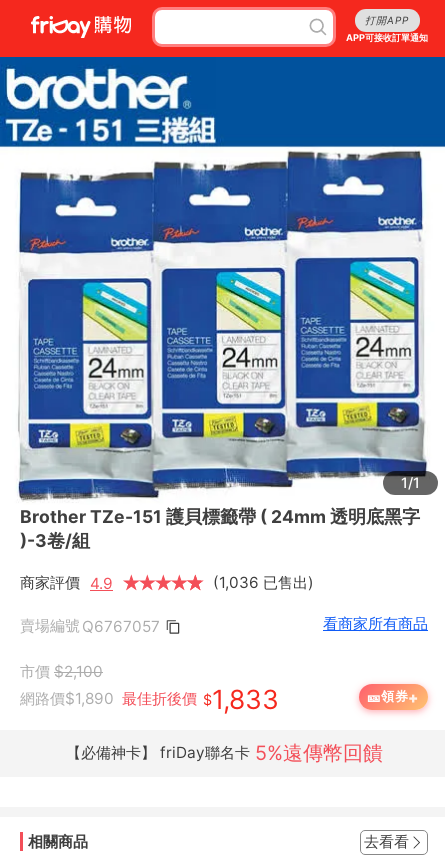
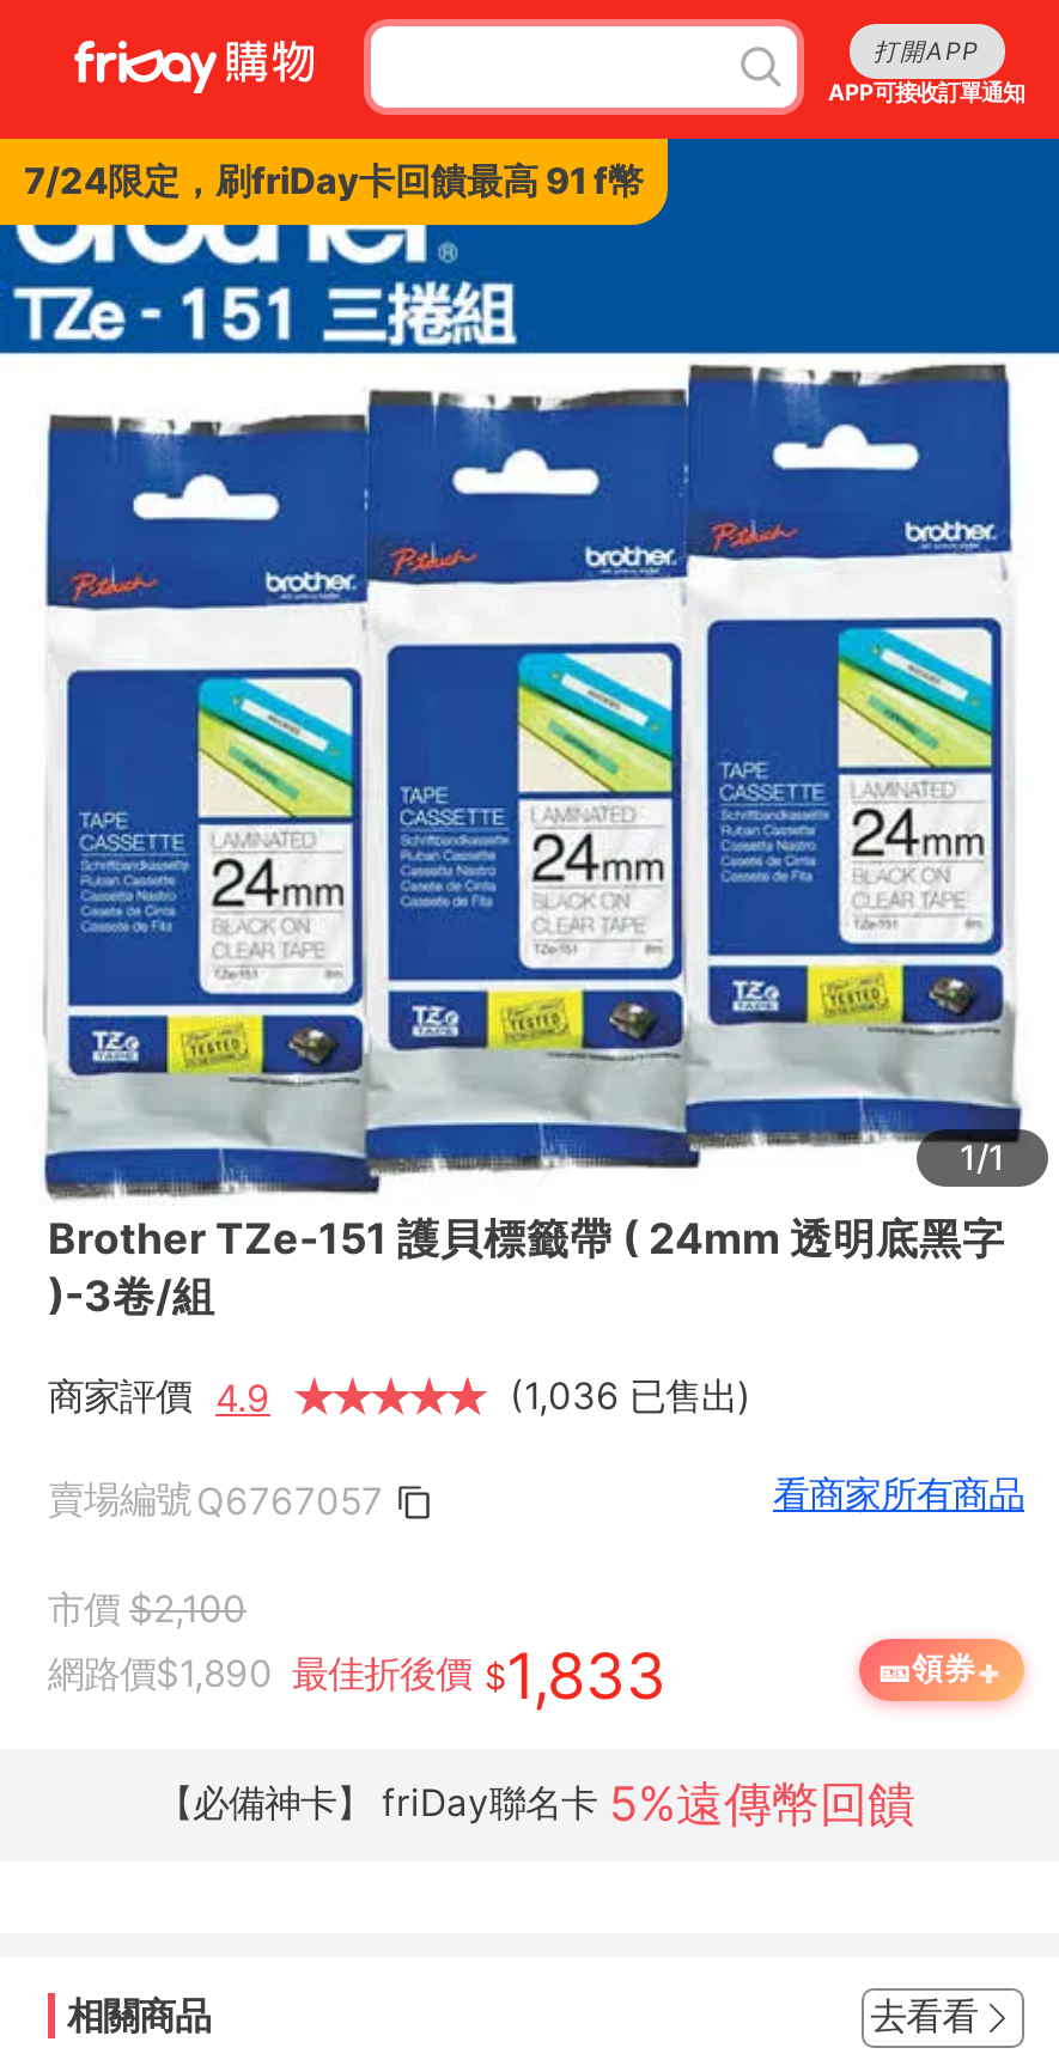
+ 7/24限定，刷friDay卡回饋最高 91 f幣
